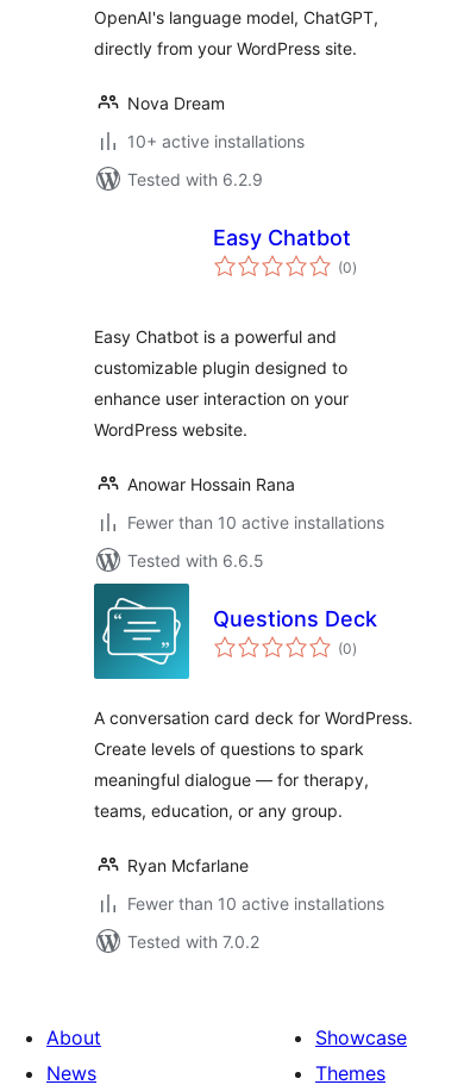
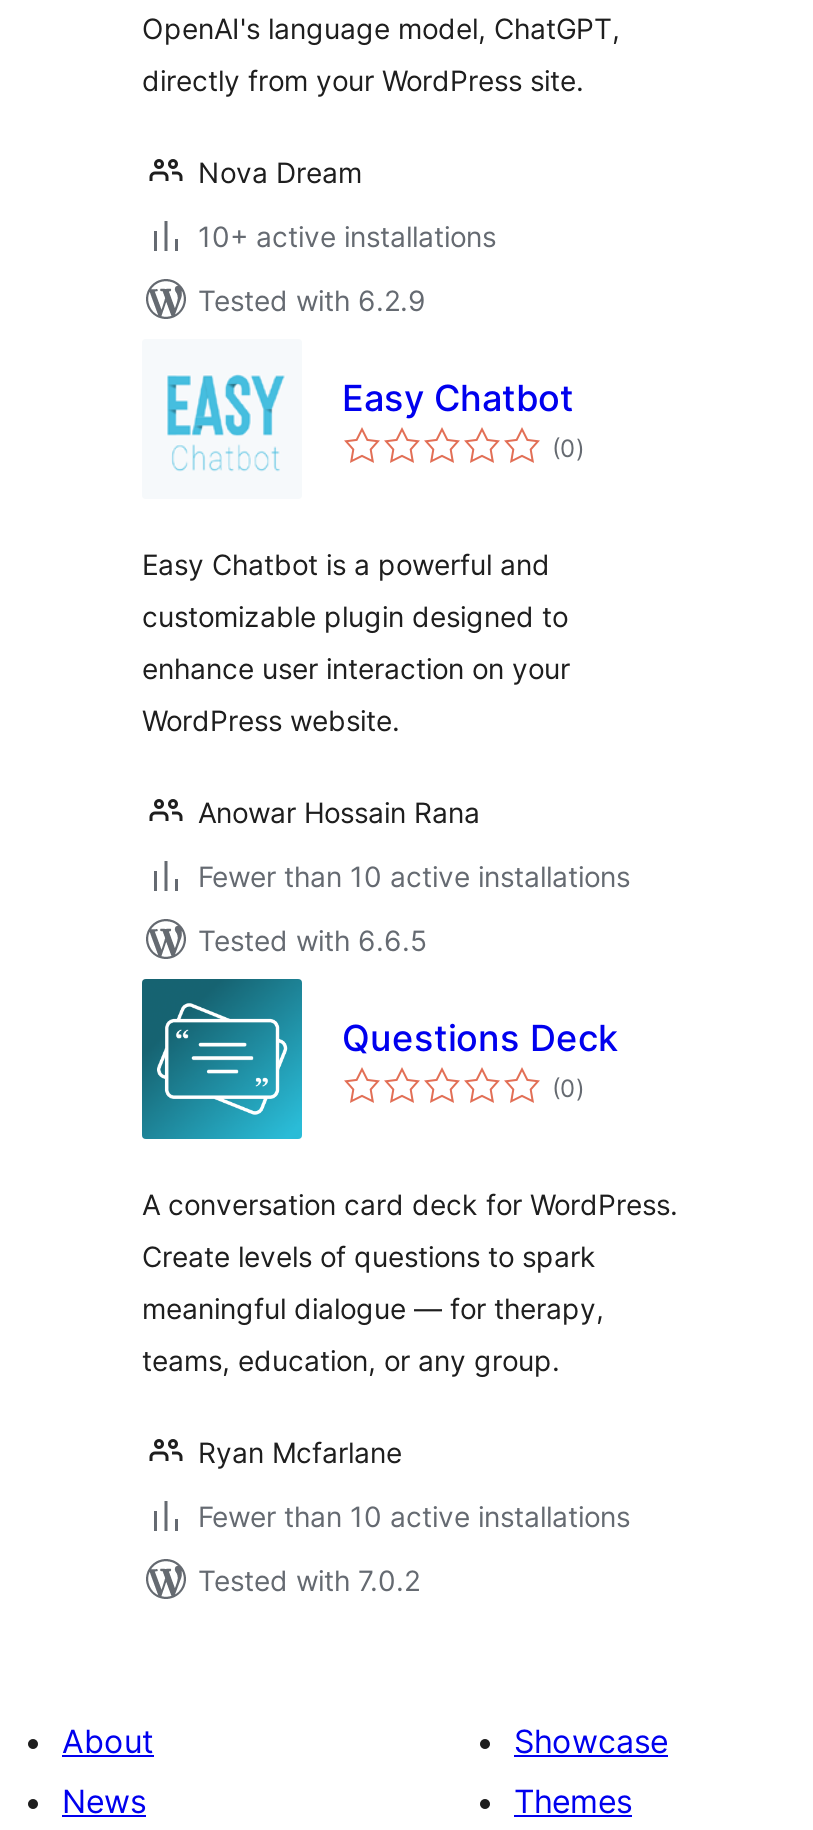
+ [image]
